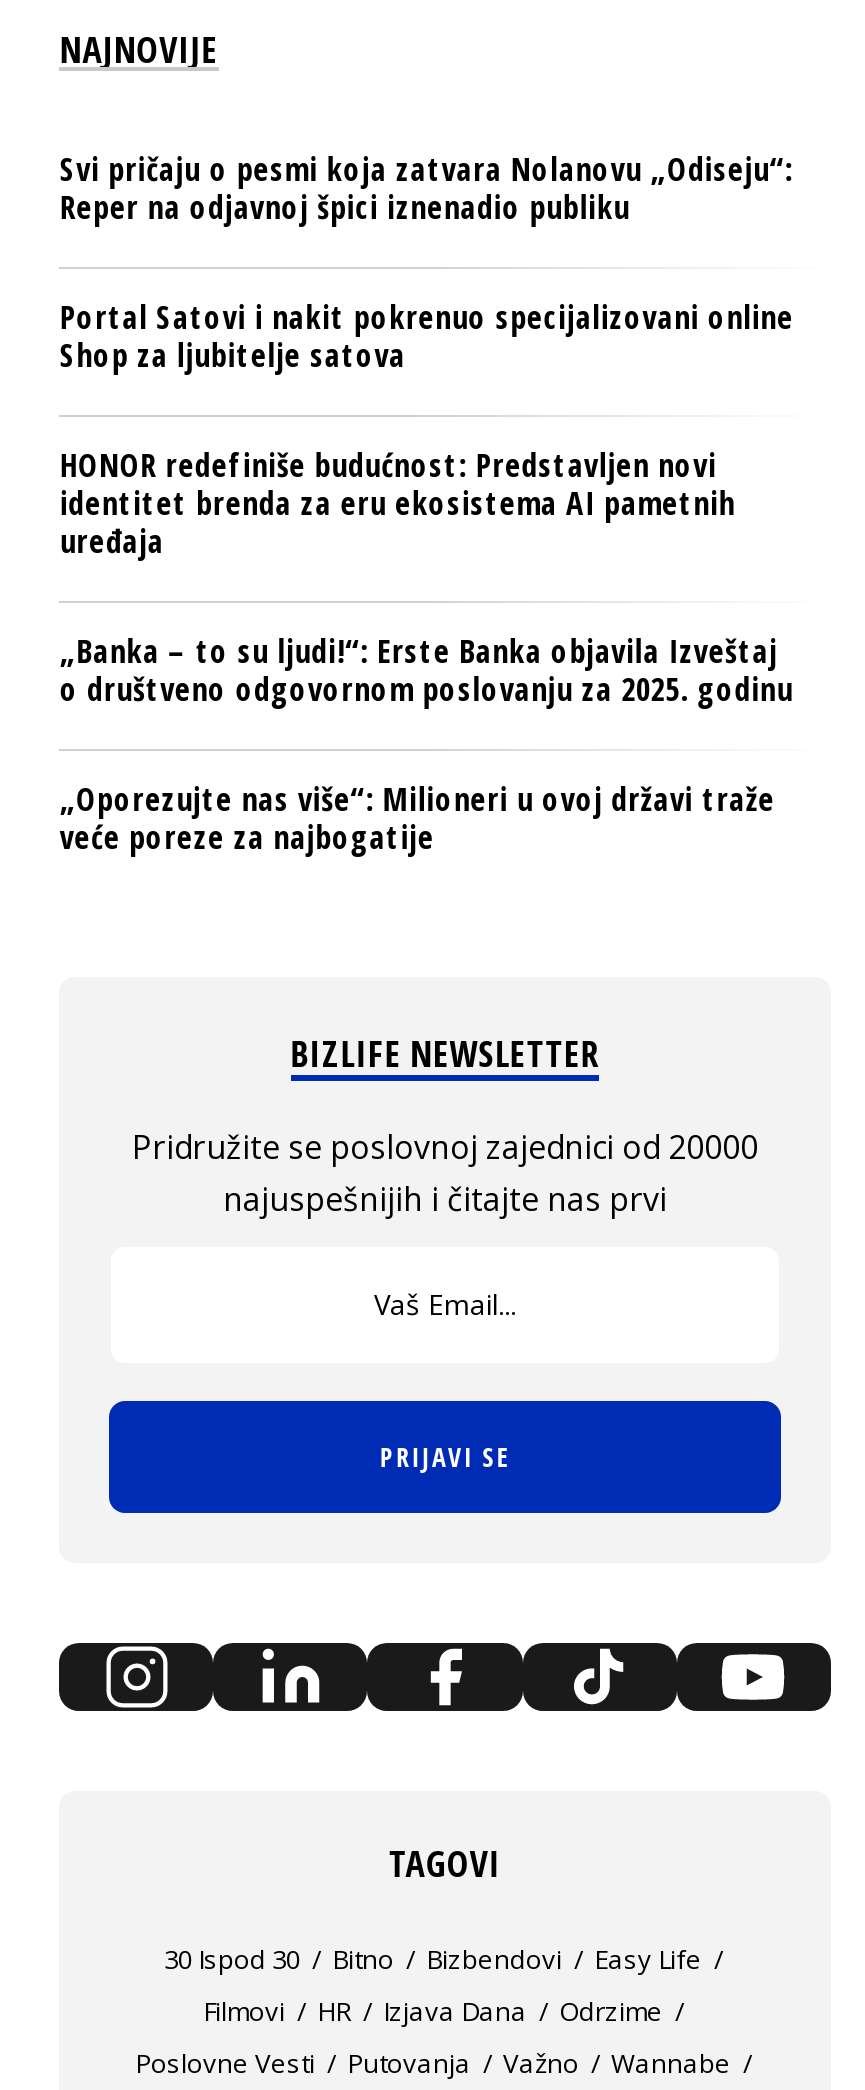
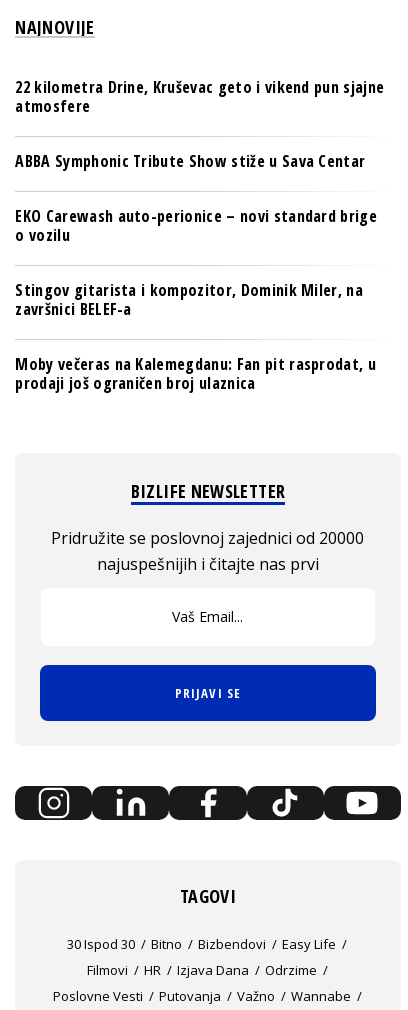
- Svi pričaju o pesmi koja zatvara Nolanovu „Odiseju“:
- Reper na odjavnoj špici iznenadio publiku
+ 22 kilometra Drine, Kruševac geto i vikend pun sjajne
+ atmosfere

- Portal Satovi i nakit pokrenuo specijalizovani online
- Shop za ljubitelje satova
+ ABBA Symphonic Tribute Show stiže u Sava Centar

- HONOR redefiniše budućnost: Predstavljen novi
- identitet brenda za eru ekosistema AI pametnih
- uređaja
+ EKO Carewash auto-perionice – novi standard brige
+ o vozilu

- „Banka – to su ljudi!“: Erste Banka objavila Izveštaj
- o društveno odgovornom poslovanju za 2025. godinu
+ Stingov gitarista i kompozitor, Dominik Miler, na
+ završnici BELEF-a

- „Oporezujte nas više“: Milioneri u ovoj državi traže
- veće poreze za najbogatije
+ Moby večeras na Kalemegdanu: Fan pit rasprodat, u
+ prodaji još ograničen broj ulaznica
